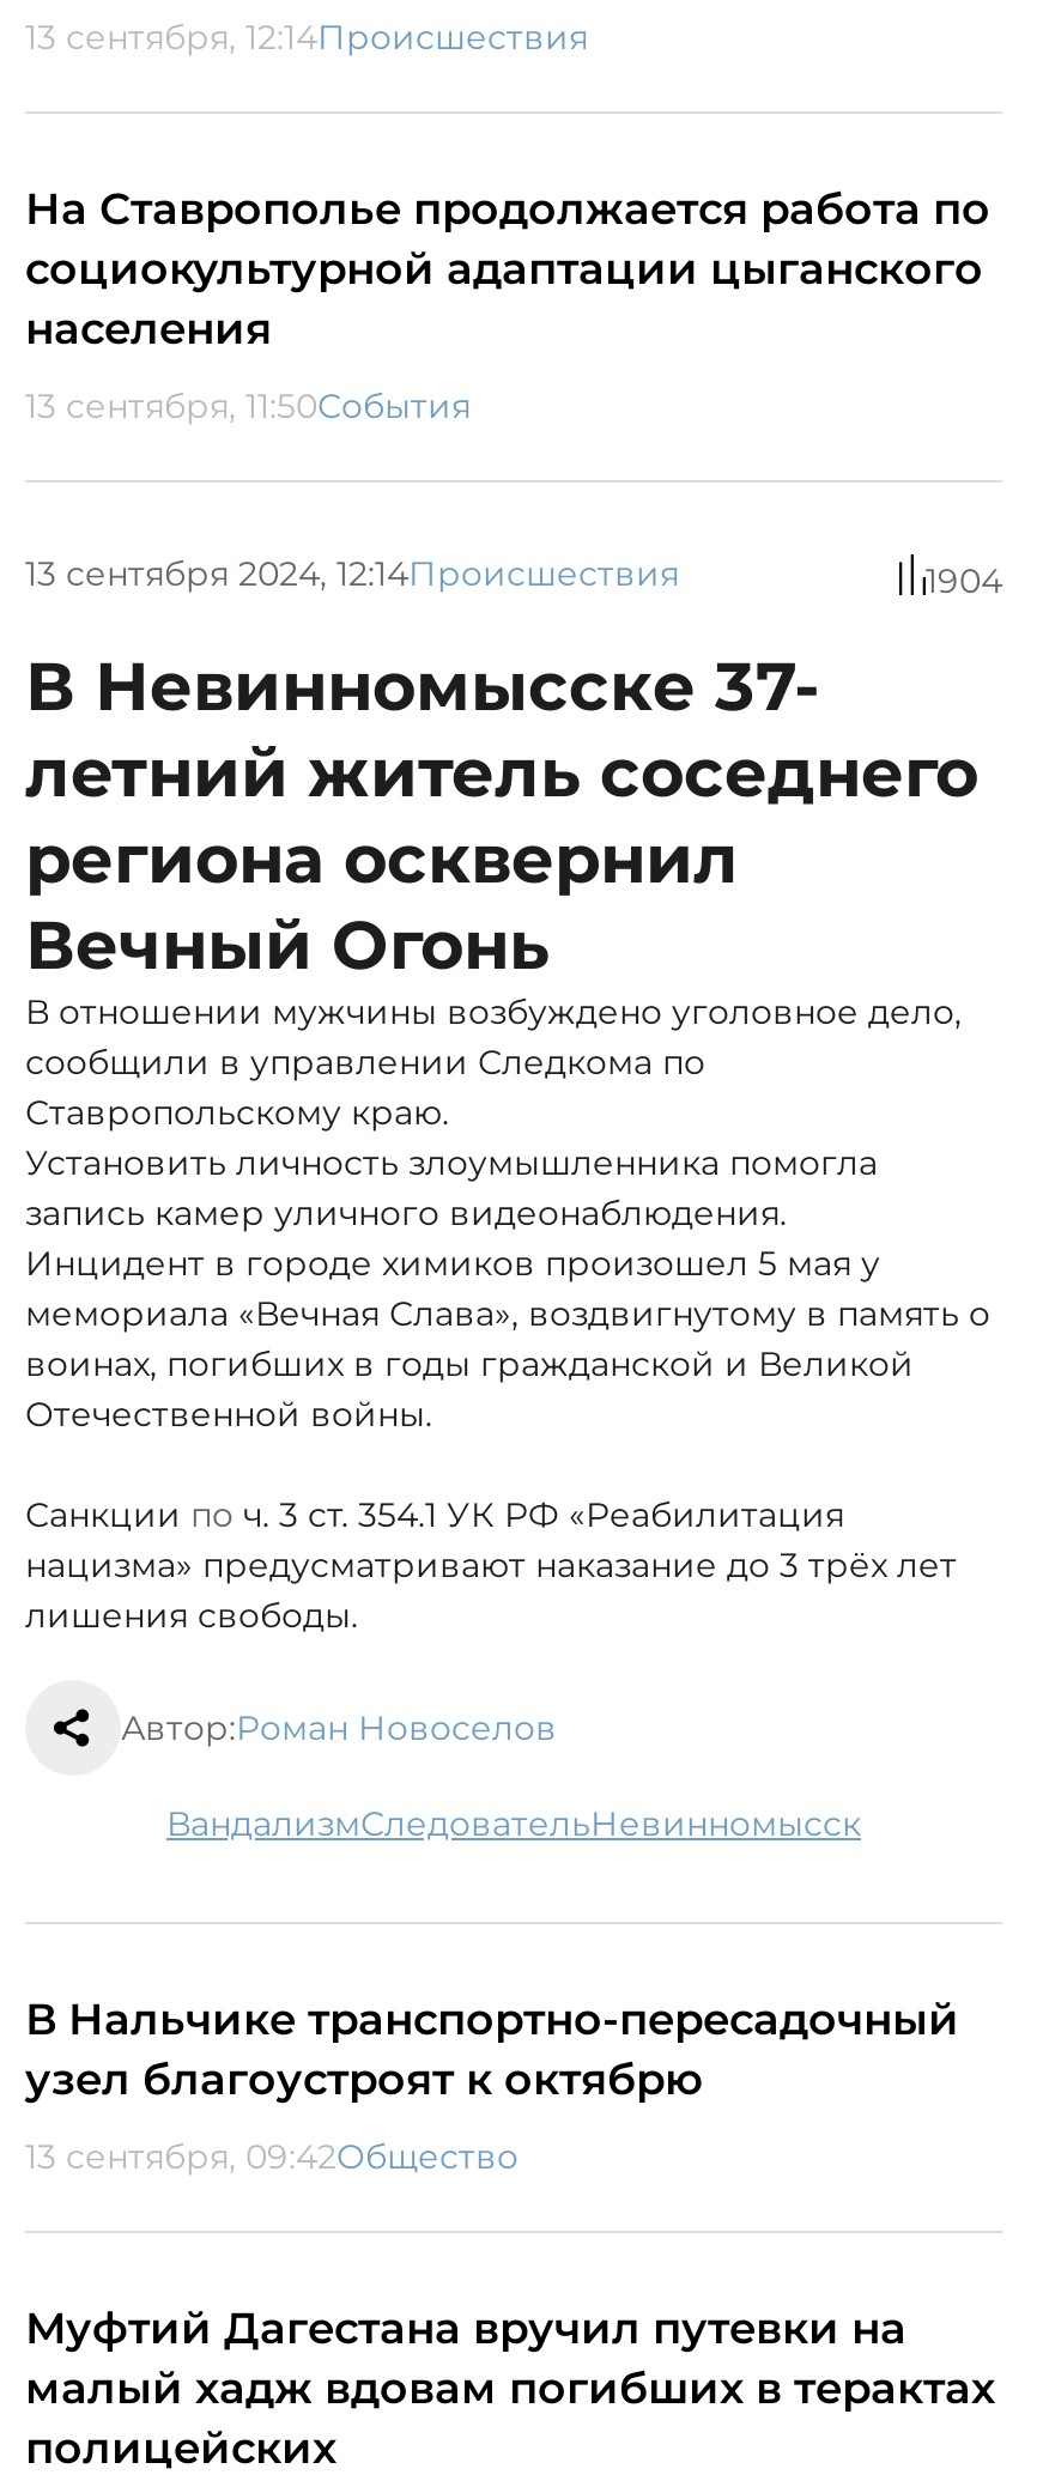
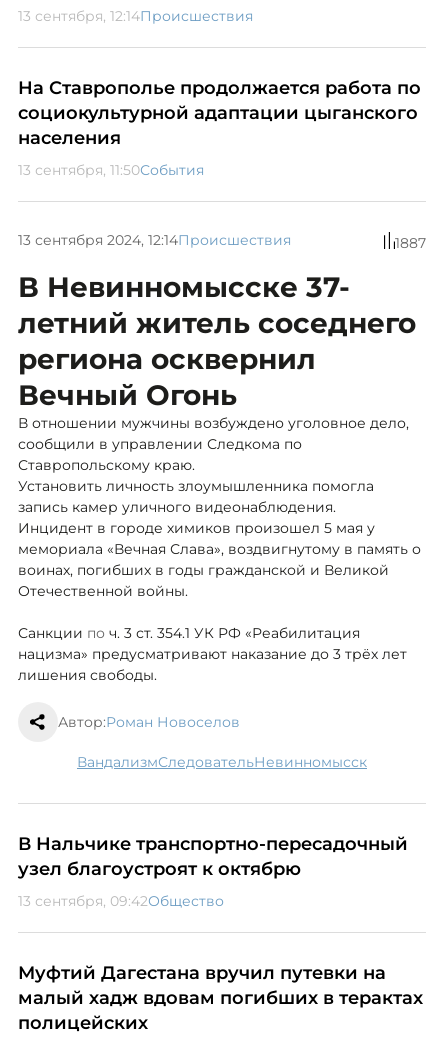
- 1904
+ 1887
